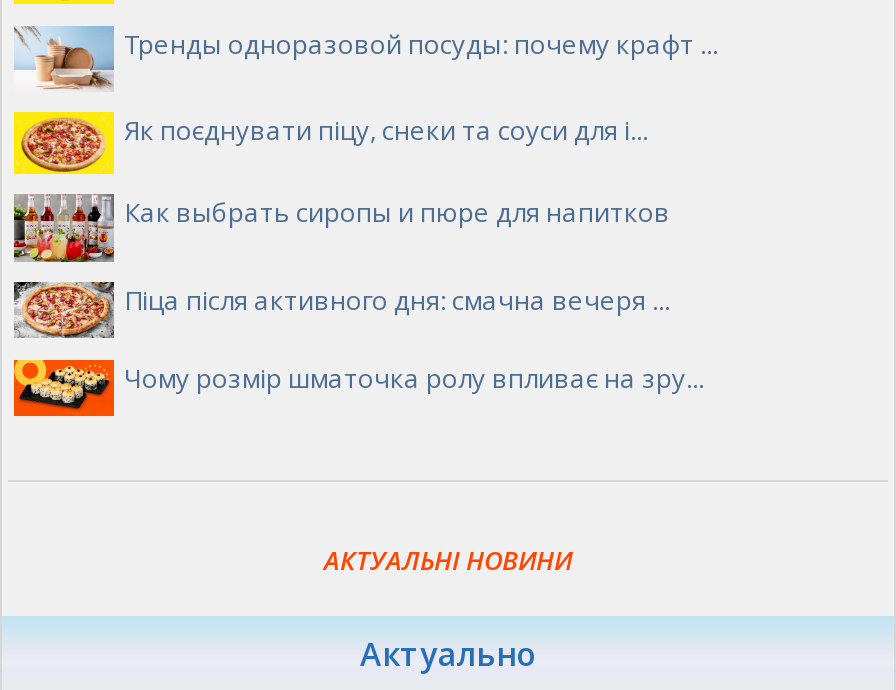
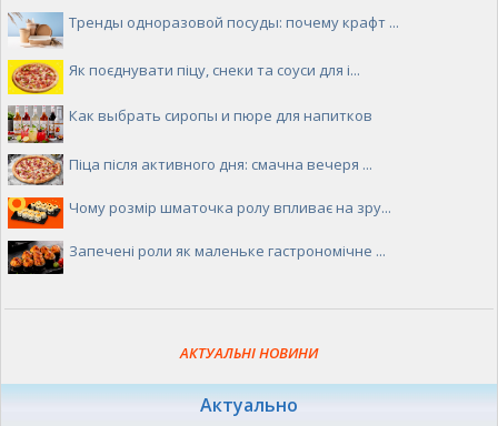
+ [image]
+ Запечені роли як маленьке гастрономічне ...
